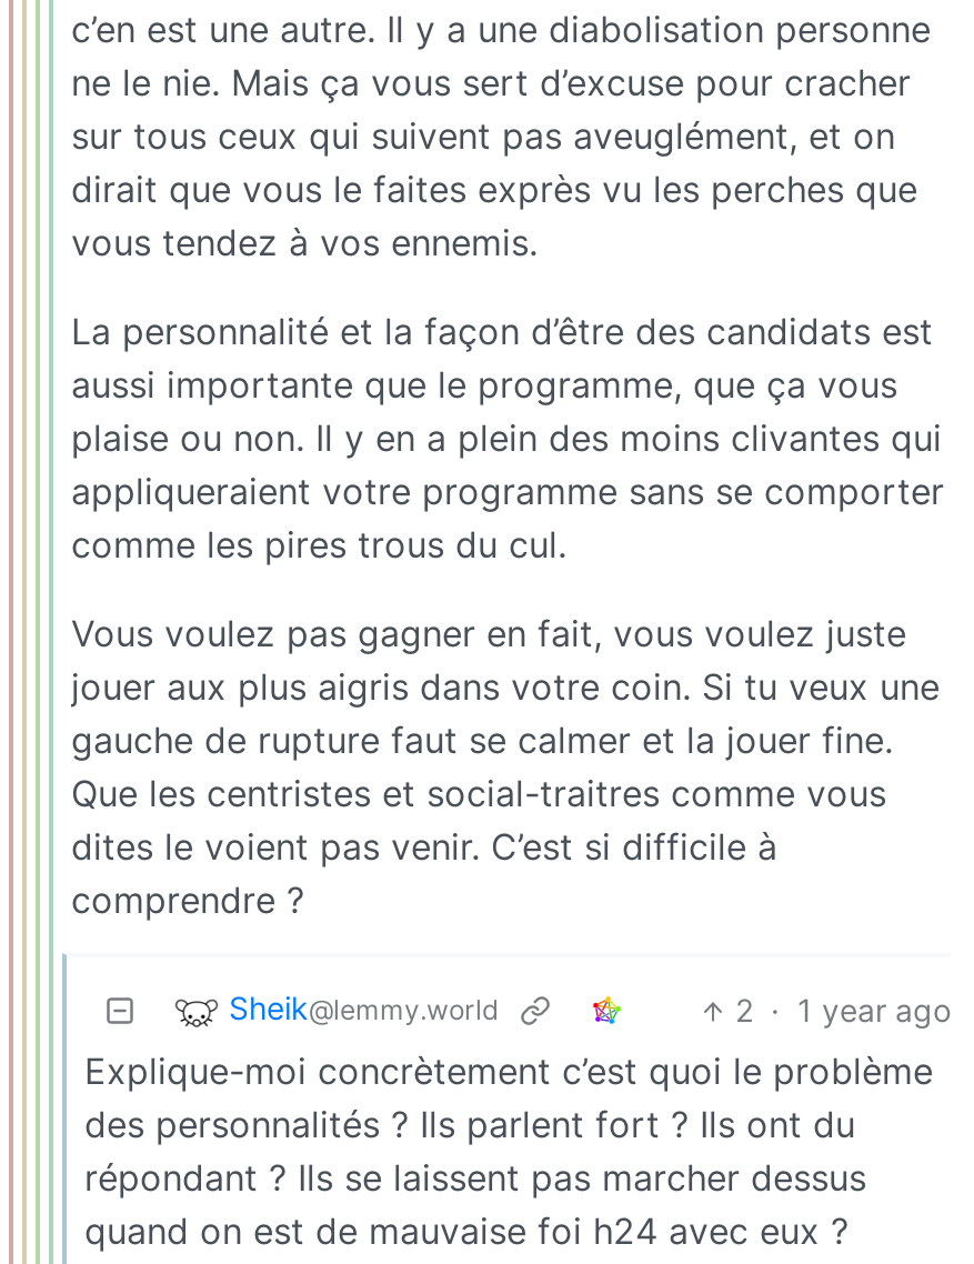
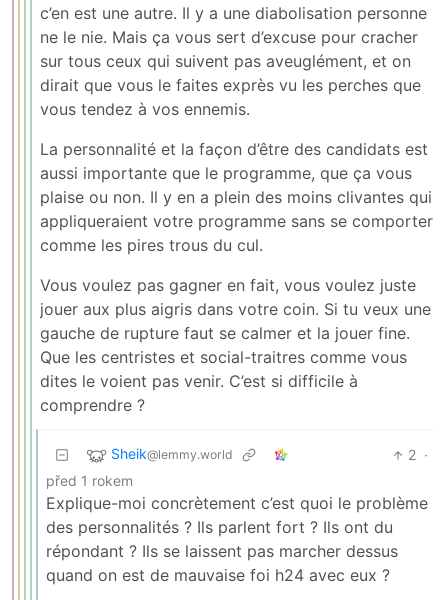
- 2 · 1 year ago
+ 2 ·
+ před 1 rokem
